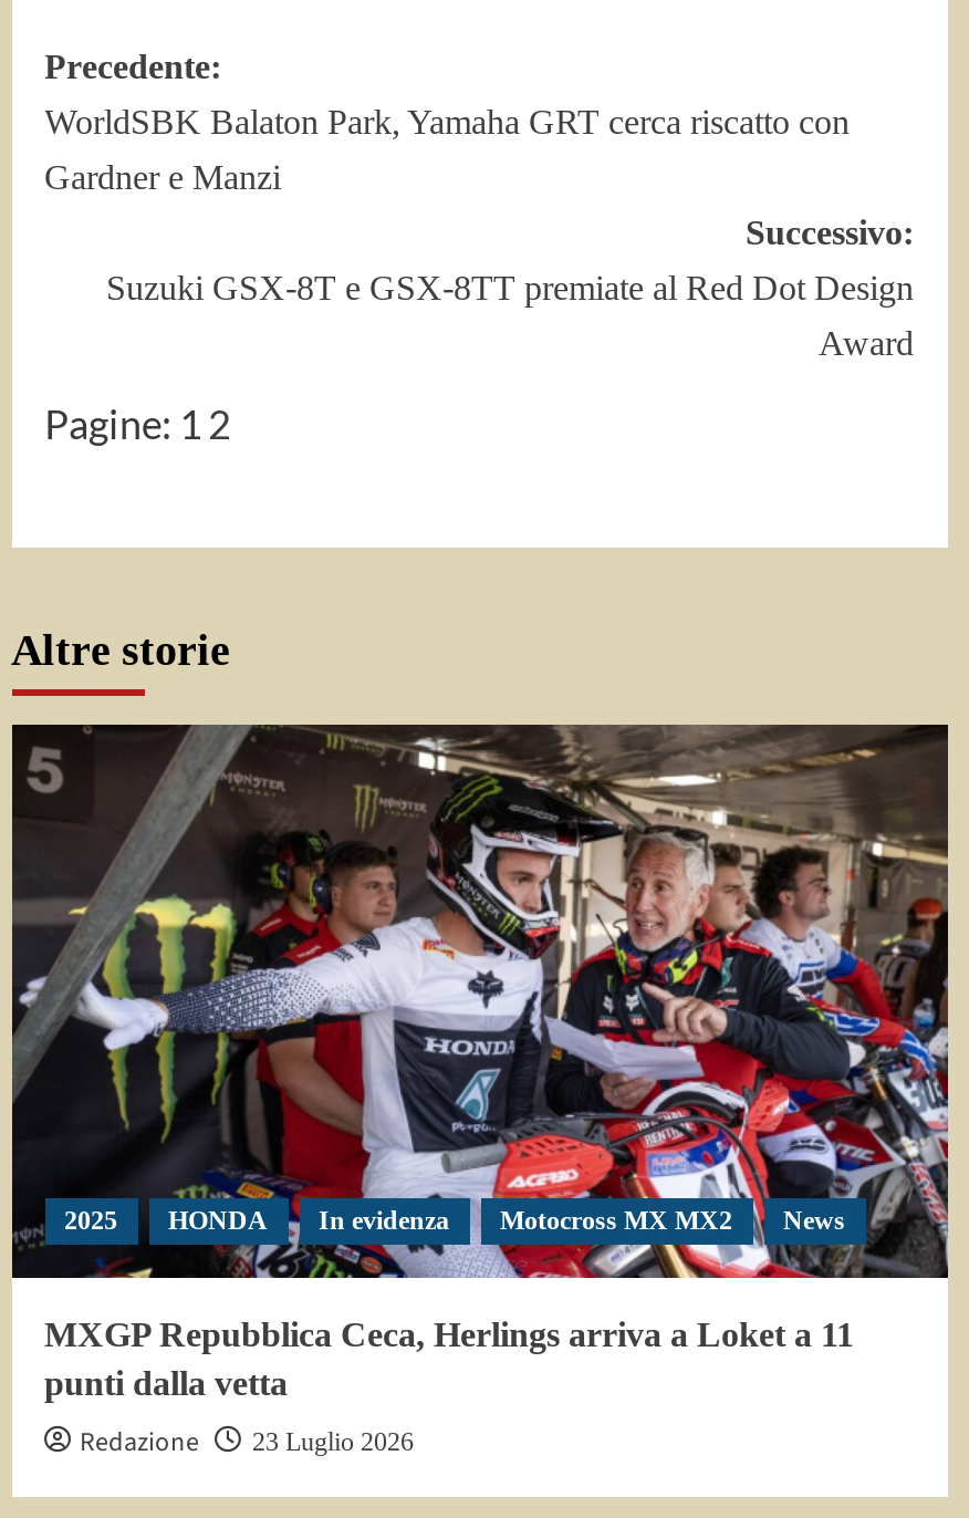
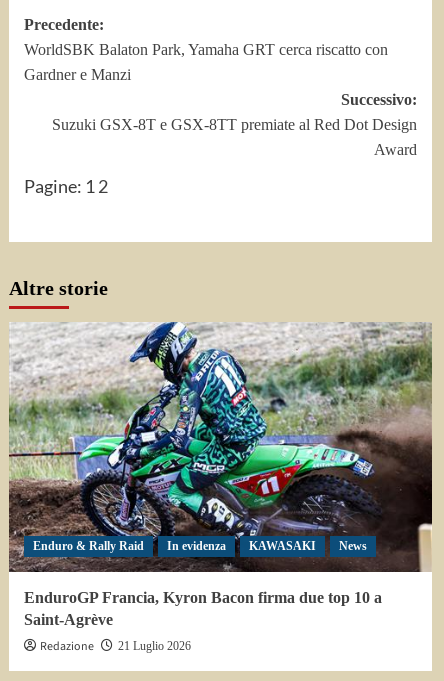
- [image]
- 2025
- HONDA
+ [image]
+ Enduro & Rally Raid

- Motocross MX MX2
+ KAWASAKI

- MXGP Repubblica Ceca, Herlings arriva a Loket a 11
- punti dalla vetta
+ EnduroGP Francia, Kyron Bacon firma due top 10 a
+ Saint-Agrève

- Redazione 23 Luglio 2026
+ Redazione 21 Luglio 2026
